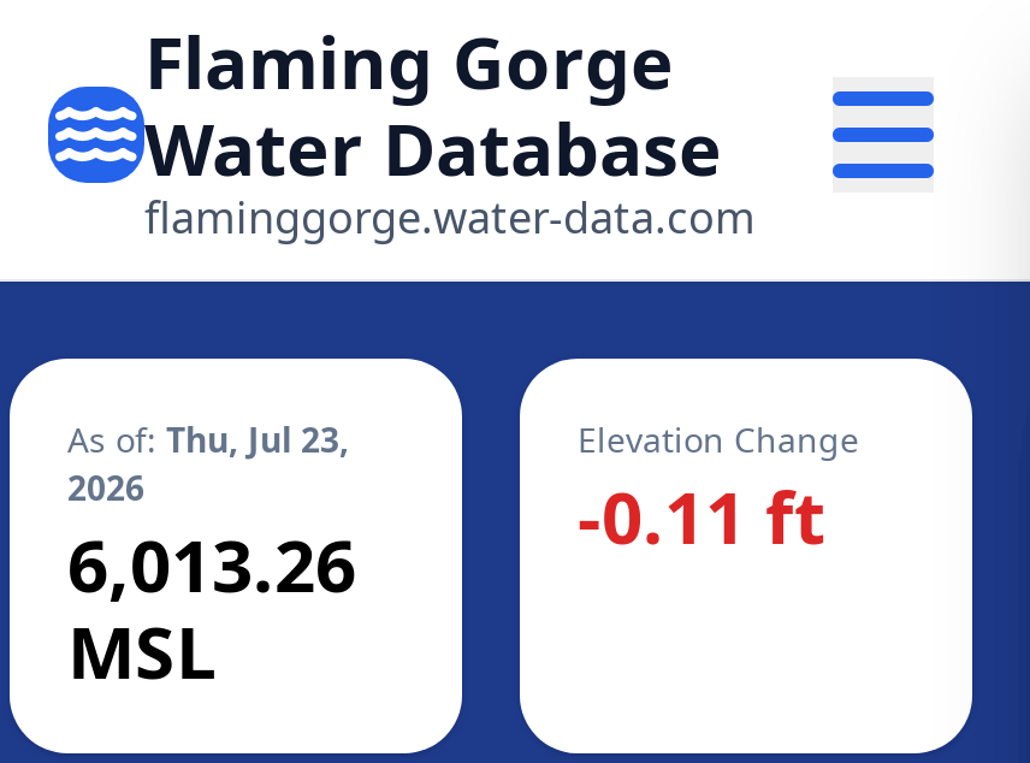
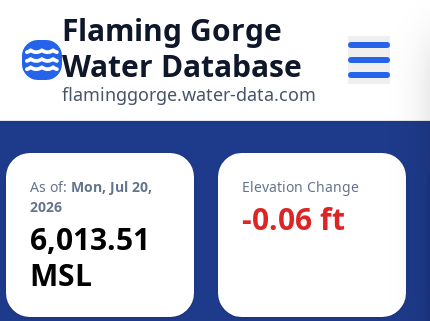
- As of: Thu, Jul 23,
+ As of: Mon, Jul 20,

- -0.11 ft
+ -0.06 ft

- 6,013.26
+ 6,013.51
